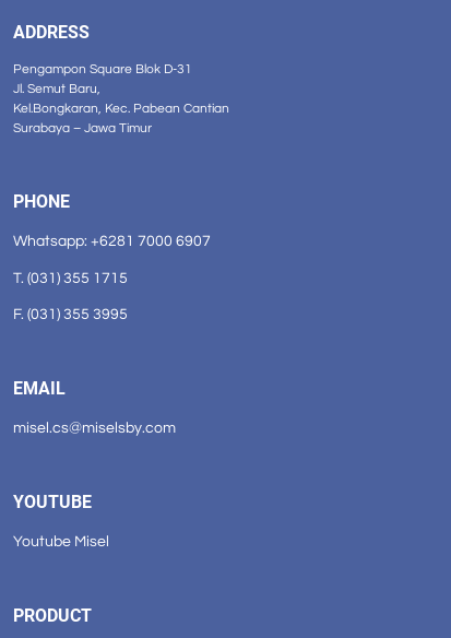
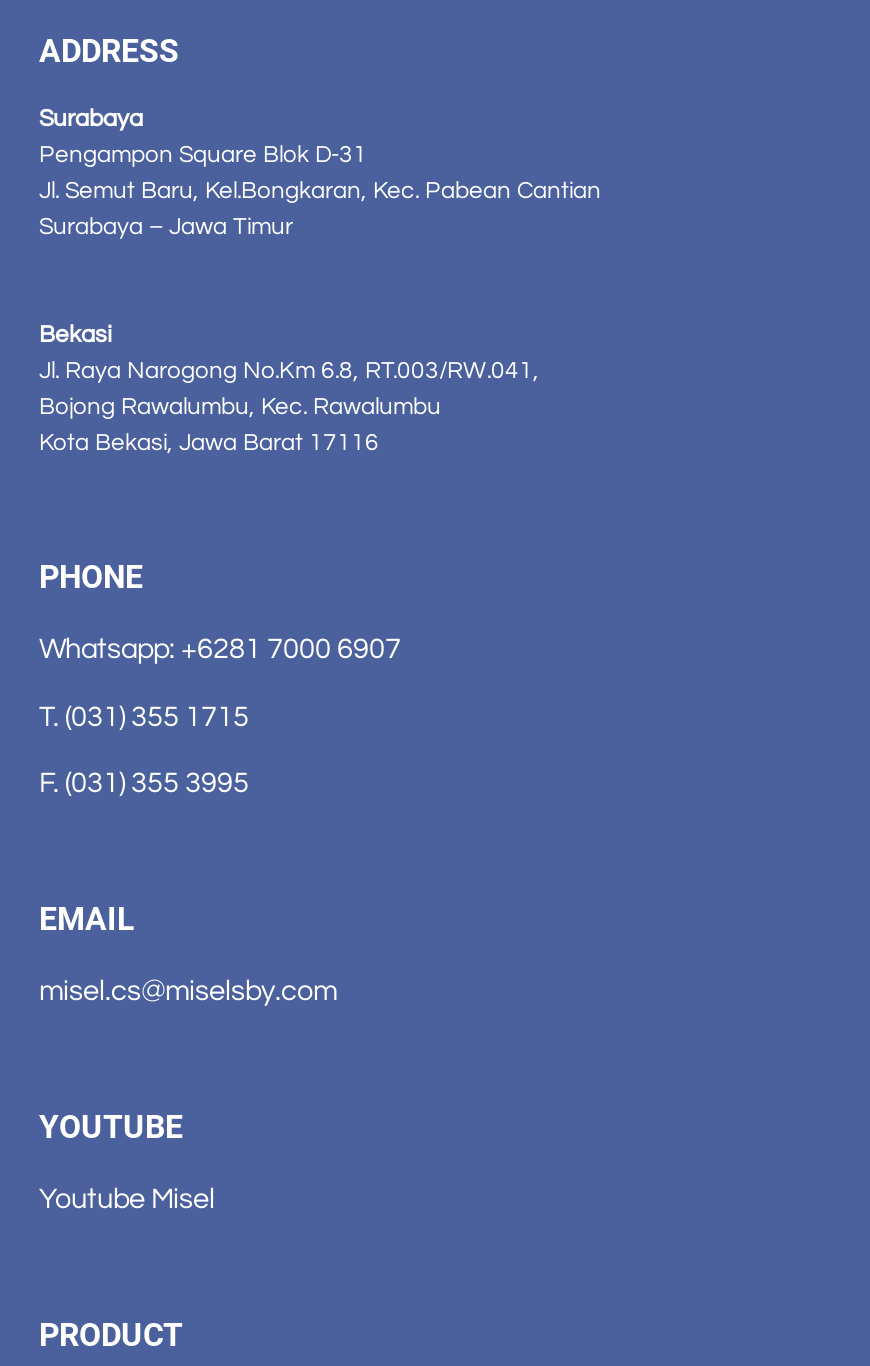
+ Surabaya

+ Bekasi
+ Jl. Raya Narogong No.Km 6.8, RT.003/RW.041,
+ Bojong Rawalumbu, Kec. Rawalumbu
+ Kota Bekasi, Jawa Barat 17116
